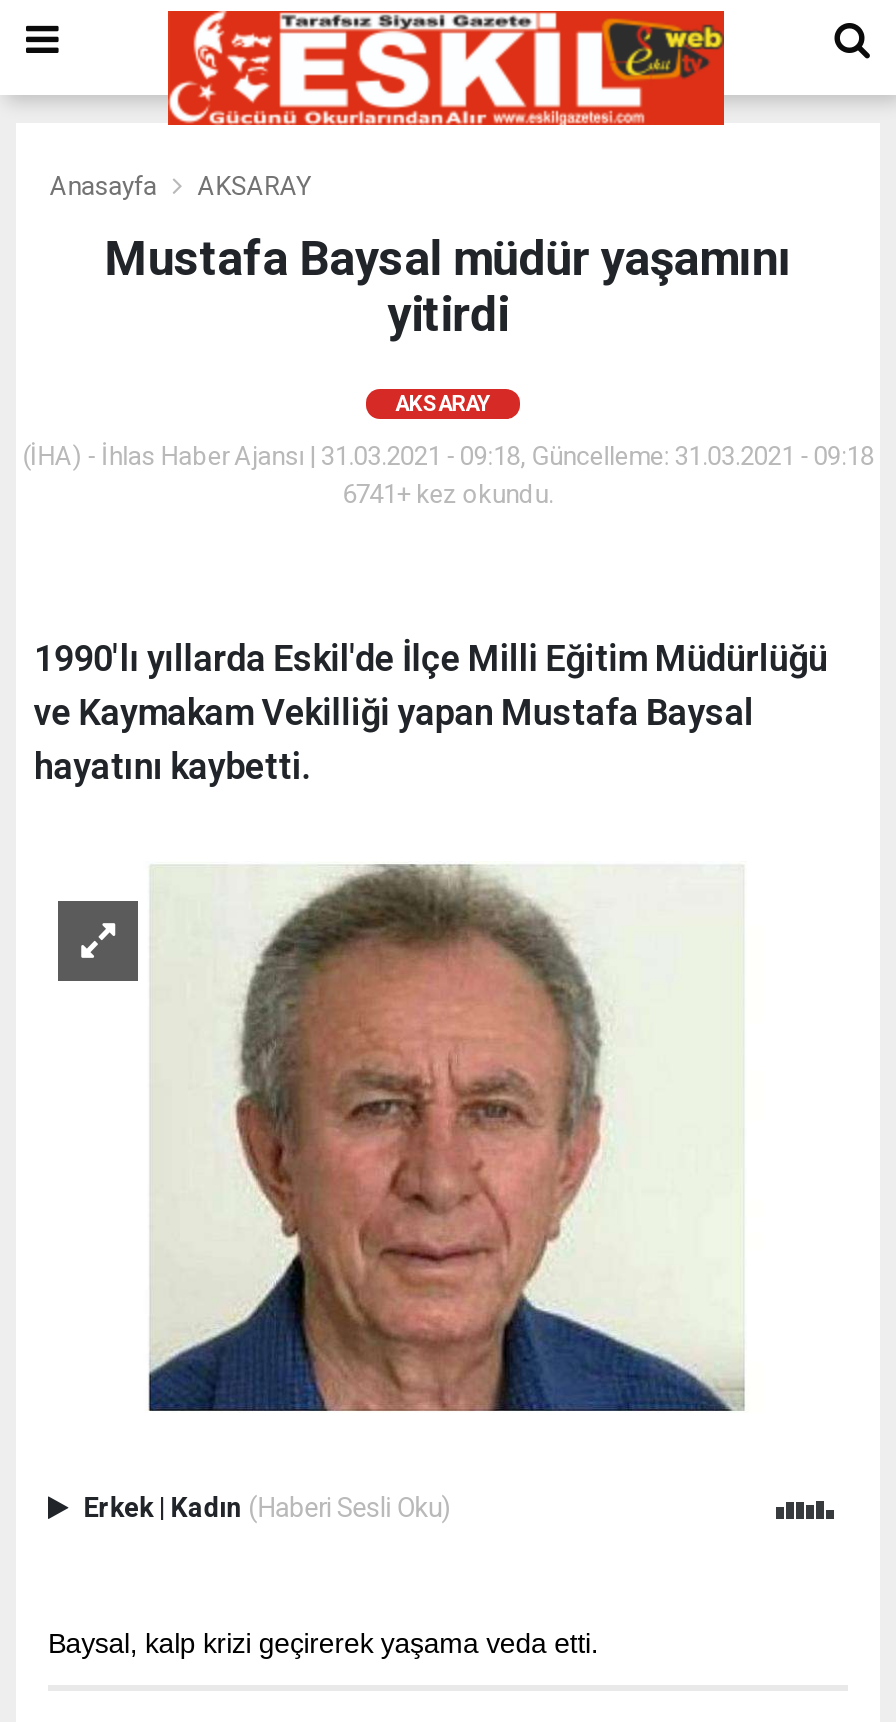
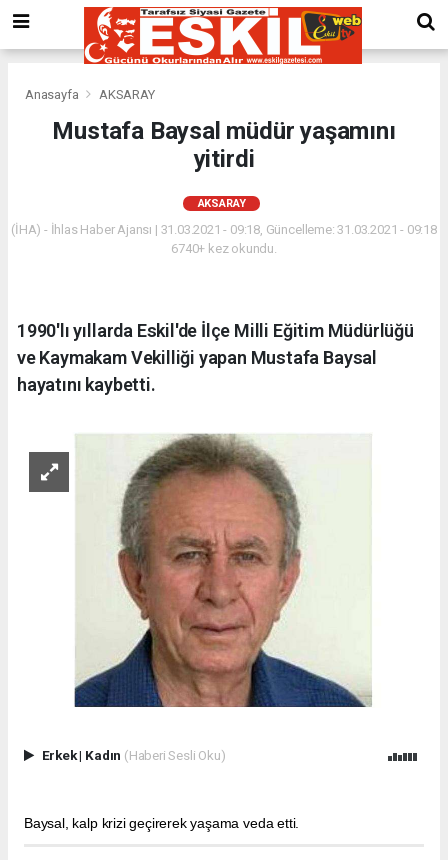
- 6741+ kez okundu.
+ 6740+ kez okundu.
